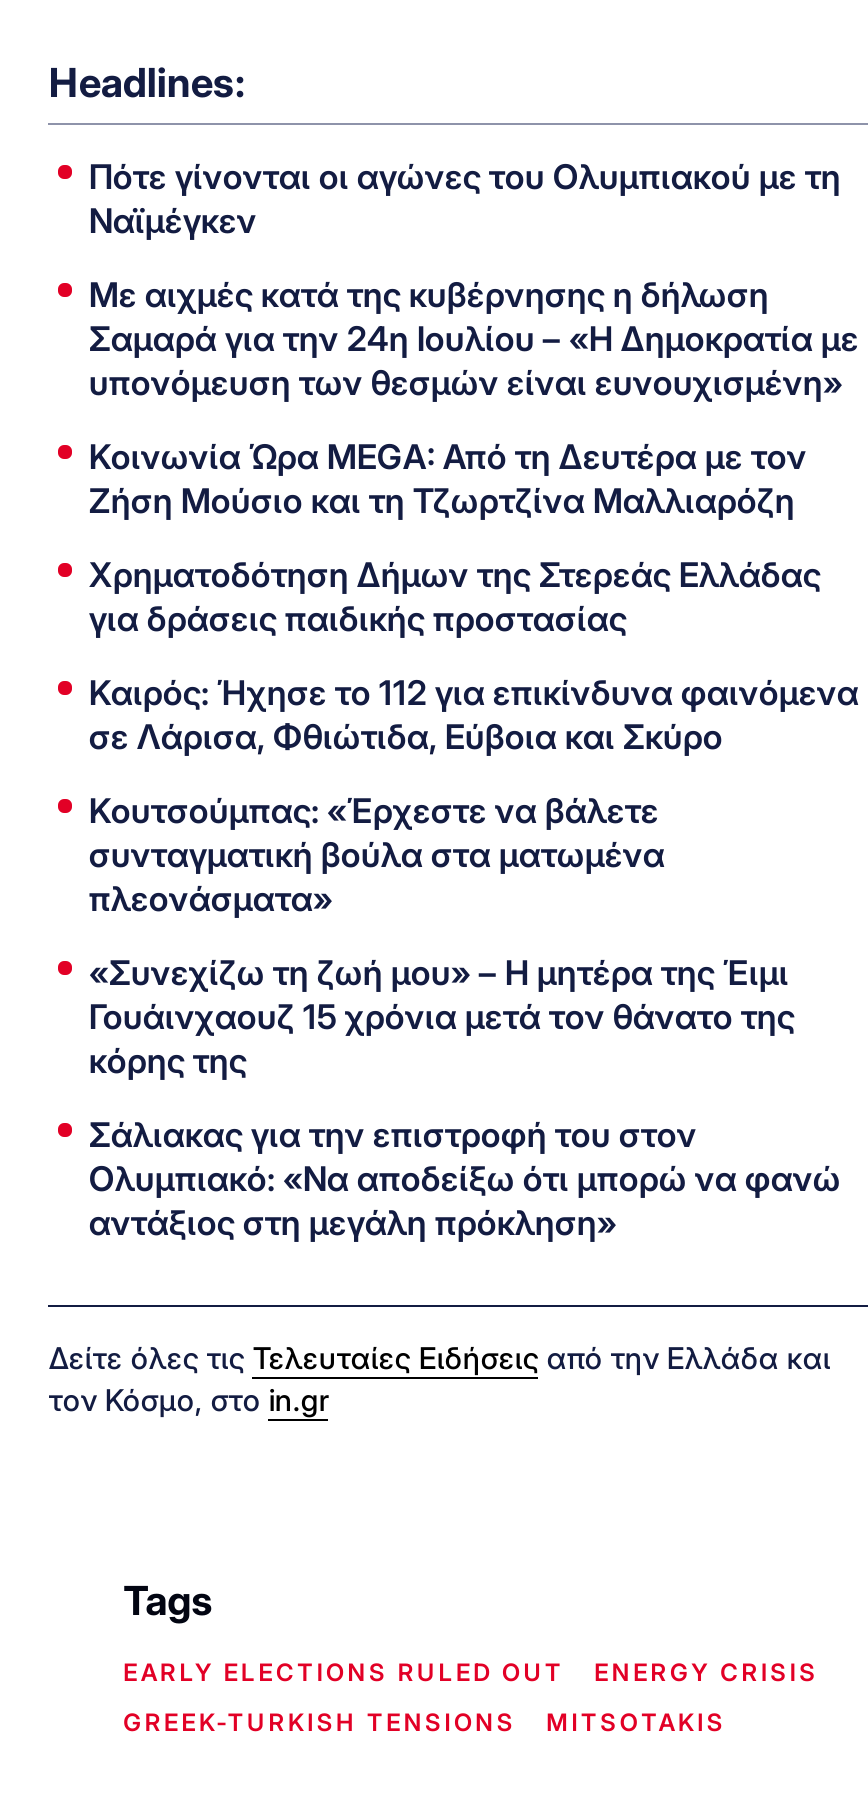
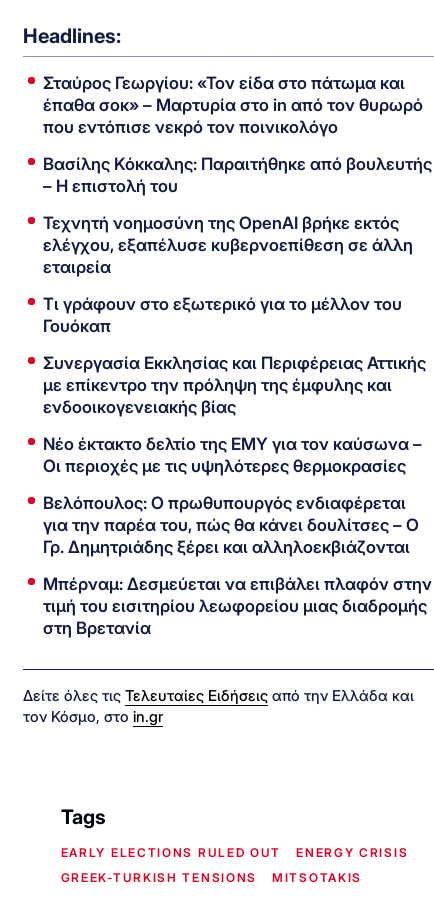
- Πότε γίνονται οι αγώνες του Ολυμπιακού με τη
- Ναϊμέγκεν
+ Σταύρος Γεωργίου: «Τον είδα στο πάτωμα και
+ έπαθα σοκ» – Μαρτυρία στο in από τον θυρωρό
+ που εντόπισε νεκρό τον ποινικολόγο

- Με αιχμές κατά της κυβέρνησης η δήλωση
- Σαμαρά για την 24η Ιουλίου – «Η Δημοκρατία με
- υπονόμευση των θεσμών είναι ευνουχισμένη»
+ Βασίλης Κόκκαλης: Παραιτήθηκε από βουλευτής
+ – Η επιστολή του

- Κοινωνία Ώρα MEGA: Από τη Δευτέρα με τον
- Ζήση Μούσιο και τη Τζωρτζίνα Μαλλιαρόζη
+ Τεχνητή νοημοσύνη της OpenAI βρήκε εκτός
+ ελέγχου, εξαπέλυσε κυβερνοεπίθεση σε άλλη
+ εταιρεία

- Χρηματοδότηση Δήμων της Στερεάς Ελλάδας
- για δράσεις παιδικής προστασίας
+ Τι γράφουν στο εξωτερικό για το μέλλον του
+ Γουόκαπ

- Καιρός: Ήχησε το 112 για επικίνδυνα φαινόμενα
- σε Λάρισα, Φθιώτιδα, Εύβοια και Σκύρο
+ Συνεργασία Εκκλησίας και Περιφέρειας Αττικής
+ με επίκεντρο την πρόληψη της έμφυλης και
+ ενδοοικογενειακής βίας

- Κουτσούμπας: «Έρχεστε να βάλετε
- συνταγματική βούλα στα ματωμένα
- πλεονάσματα»
+ Νέο έκτακτο δελτίο της ΕΜΥ για τον καύσωνα –
+ Οι περιοχές με τις υψηλότερες θερμοκρασίες

- «Συνεχίζω τη ζωή μου» – Η μητέρα της Έιμι
- Γουάινχαουζ 15 χρόνια μετά τον θάνατο της
- κόρης της
+ Βελόπουλος: Ο πρωθυπουργός ενδιαφέρεται
+ για την παρέα του, πώς θα κάνει δουλίτσες – Ο
+ Γρ. Δημητριάδης ξέρει και αλληλοεκβιάζονται

- Σάλιακας για την επιστροφή του στον
- Ολυμπιακό: «Να αποδείξω ότι μπορώ να φανώ
- αντάξιος στη μεγάλη πρόκληση»
+ Μπέρναμ: Δεσμεύεται να επιβάλει πλαφόν στην
+ τιμή του εισιτηρίου λεωφορείου μιας διαδρομής
+ στη Βρετανία
